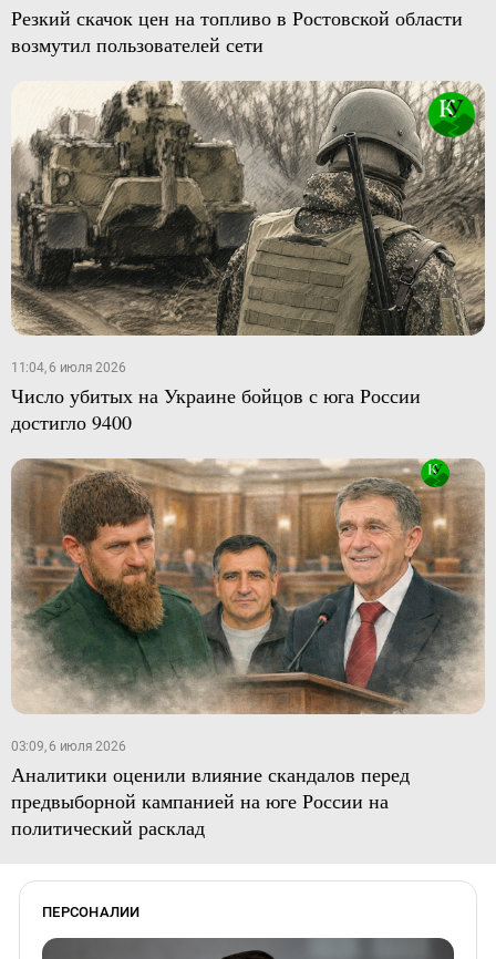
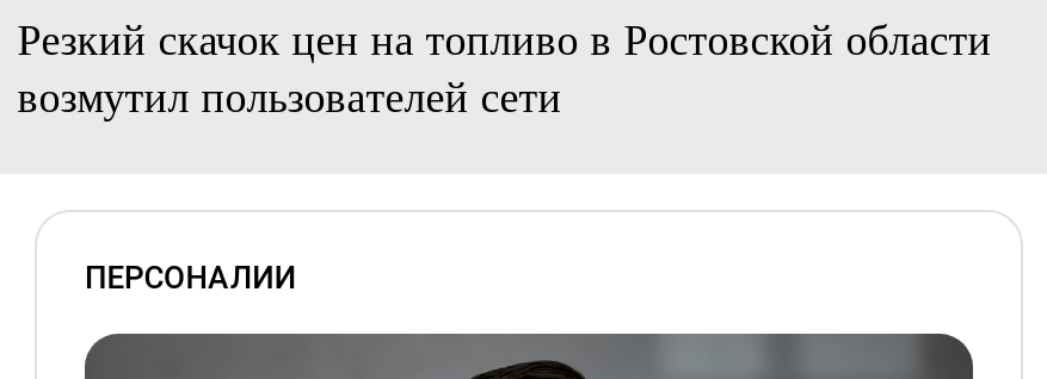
- [image]
- 11:04, 6 июля 2026
- Число убитых на Украине бойцов с юга России
- достигло 9400

- [image]
- 03:09, 6 июля 2026
- Аналитики оценили влияние скандалов перед
- предвыборной кампанией на юге России на
- политический расклад
